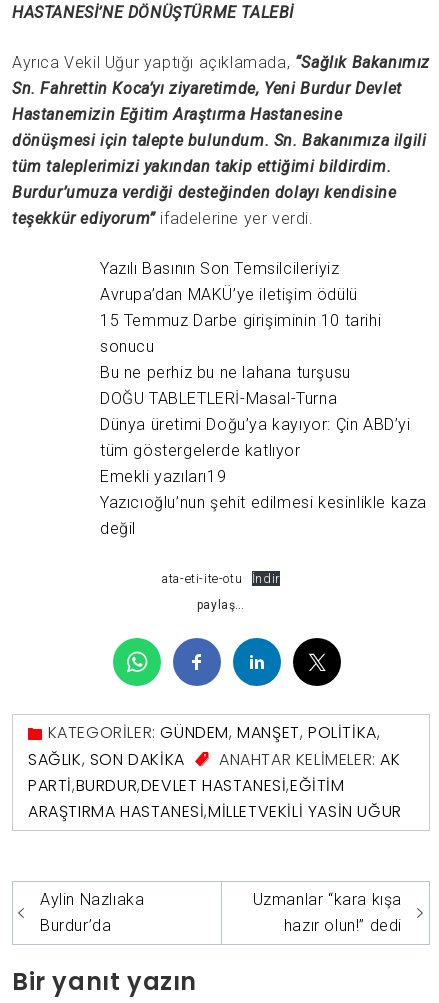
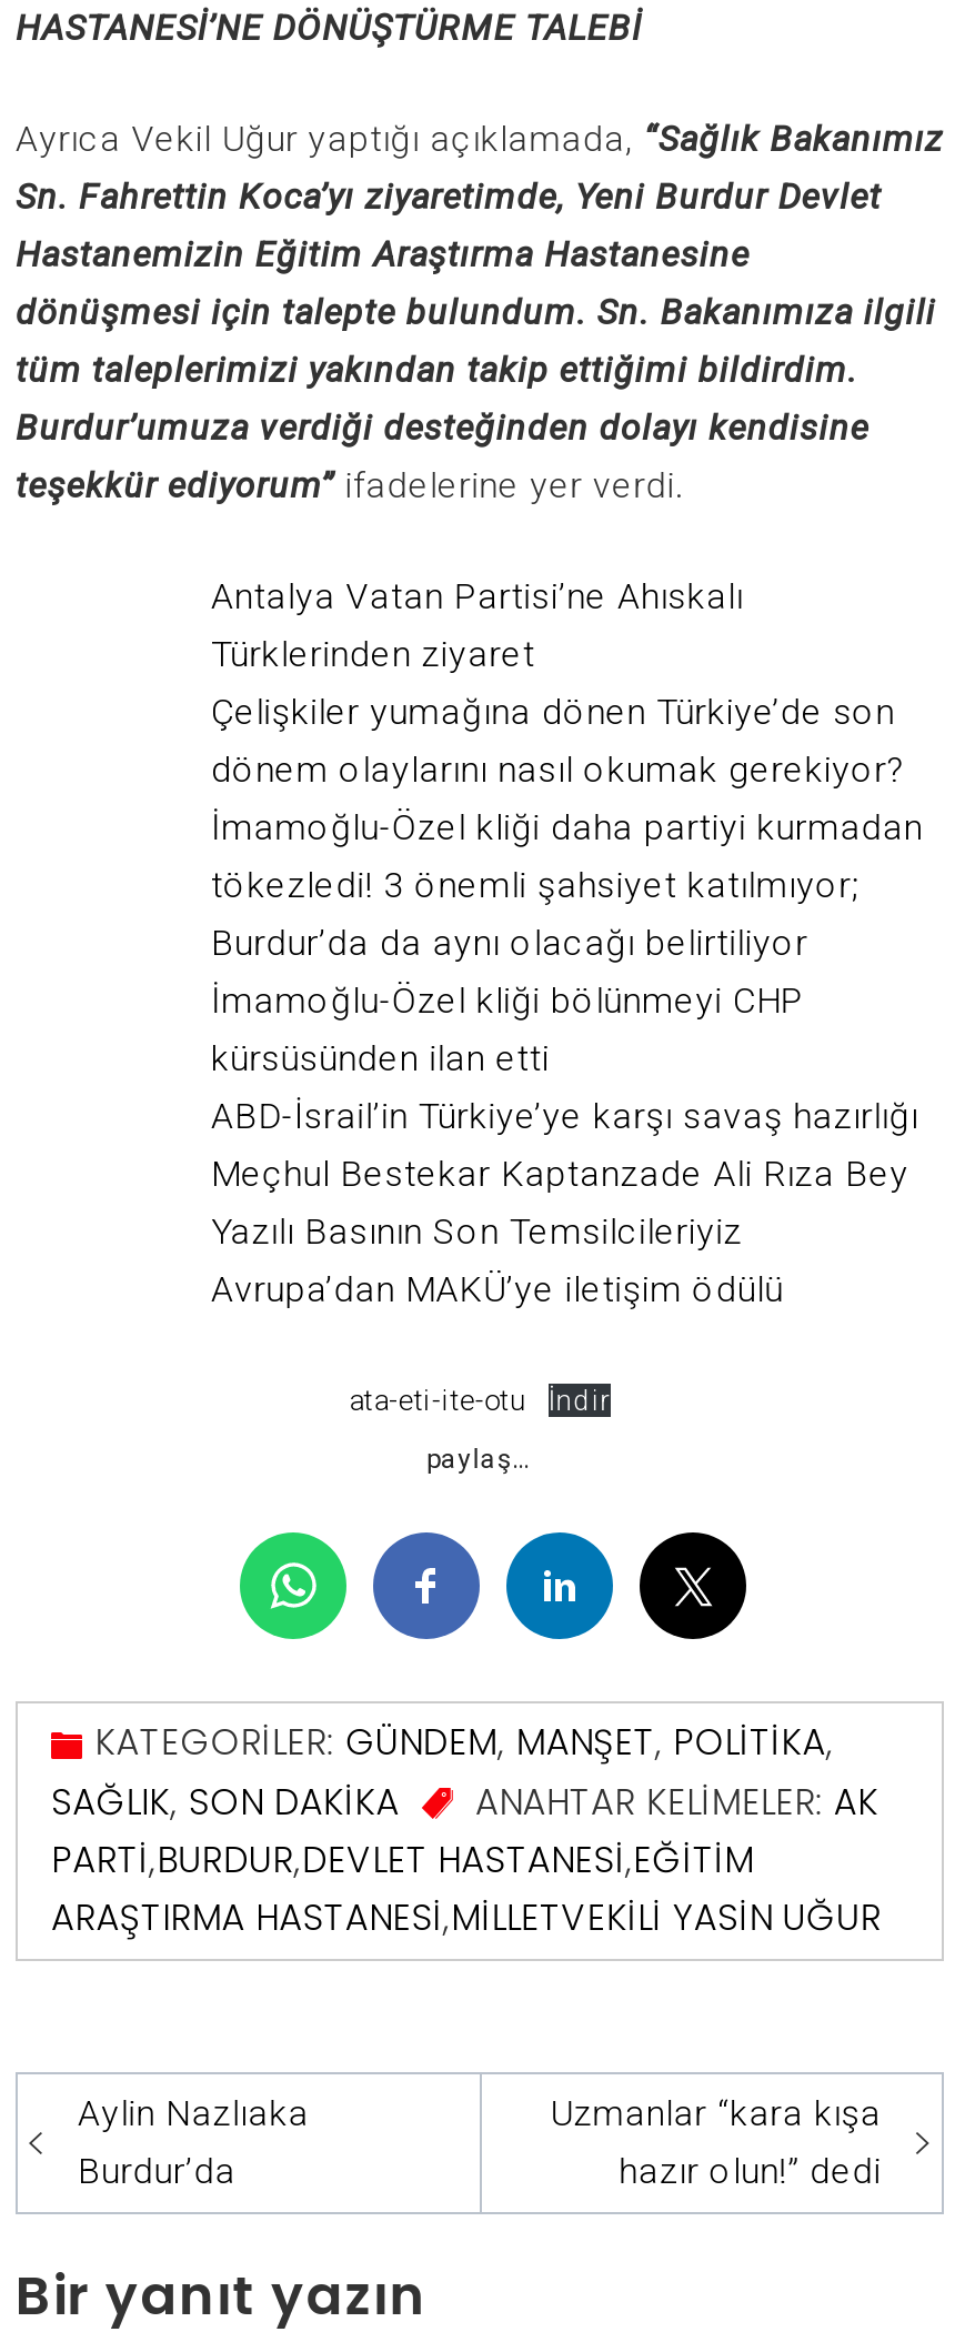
+ Antalya Vatan Partisi’ne Ahıskalı
+ Türklerinden ziyaret
+ Çelişkiler yumağına dönen Türkiye’de son
+ dönem olaylarını nasıl okumak gerekiyor?
+ İmamoğlu-Özel kliği daha partiyi kurmadan
+ tökezledi! 3 önemli şahsiyet katılmıyor;
+ Burdur’da da aynı olacağı belirtiliyor
+ İmamoğlu-Özel kliği bölünmeyi CHP
+ kürsüsünden ilan etti
+ ABD-İsrail’in Türkiye’ye karşı savaş hazırlığı
+ Meçhul Bestekar Kaptanzade Ali Rıza Bey

moved down: Yazılı Basının Son Temsilcileriyiz | Avrupa’dan MAKÜ’ye iletişim ödülü

- 15 Temmuz Darbe girişiminin 10 tarihi
- sonucu
- Bu ne perhiz bu ne lahana turşusu
- DOĞU TABLETLERİ-Masal-Turna
- Dünya üretimi Doğu’ya kayıyor: Çin ABD’yi
- tüm göstergelerde katlıyor
- Emekli yazıları19
- Yazıcıoğlu’nun şehit edilmesi kesinlikle kaza
- değil
